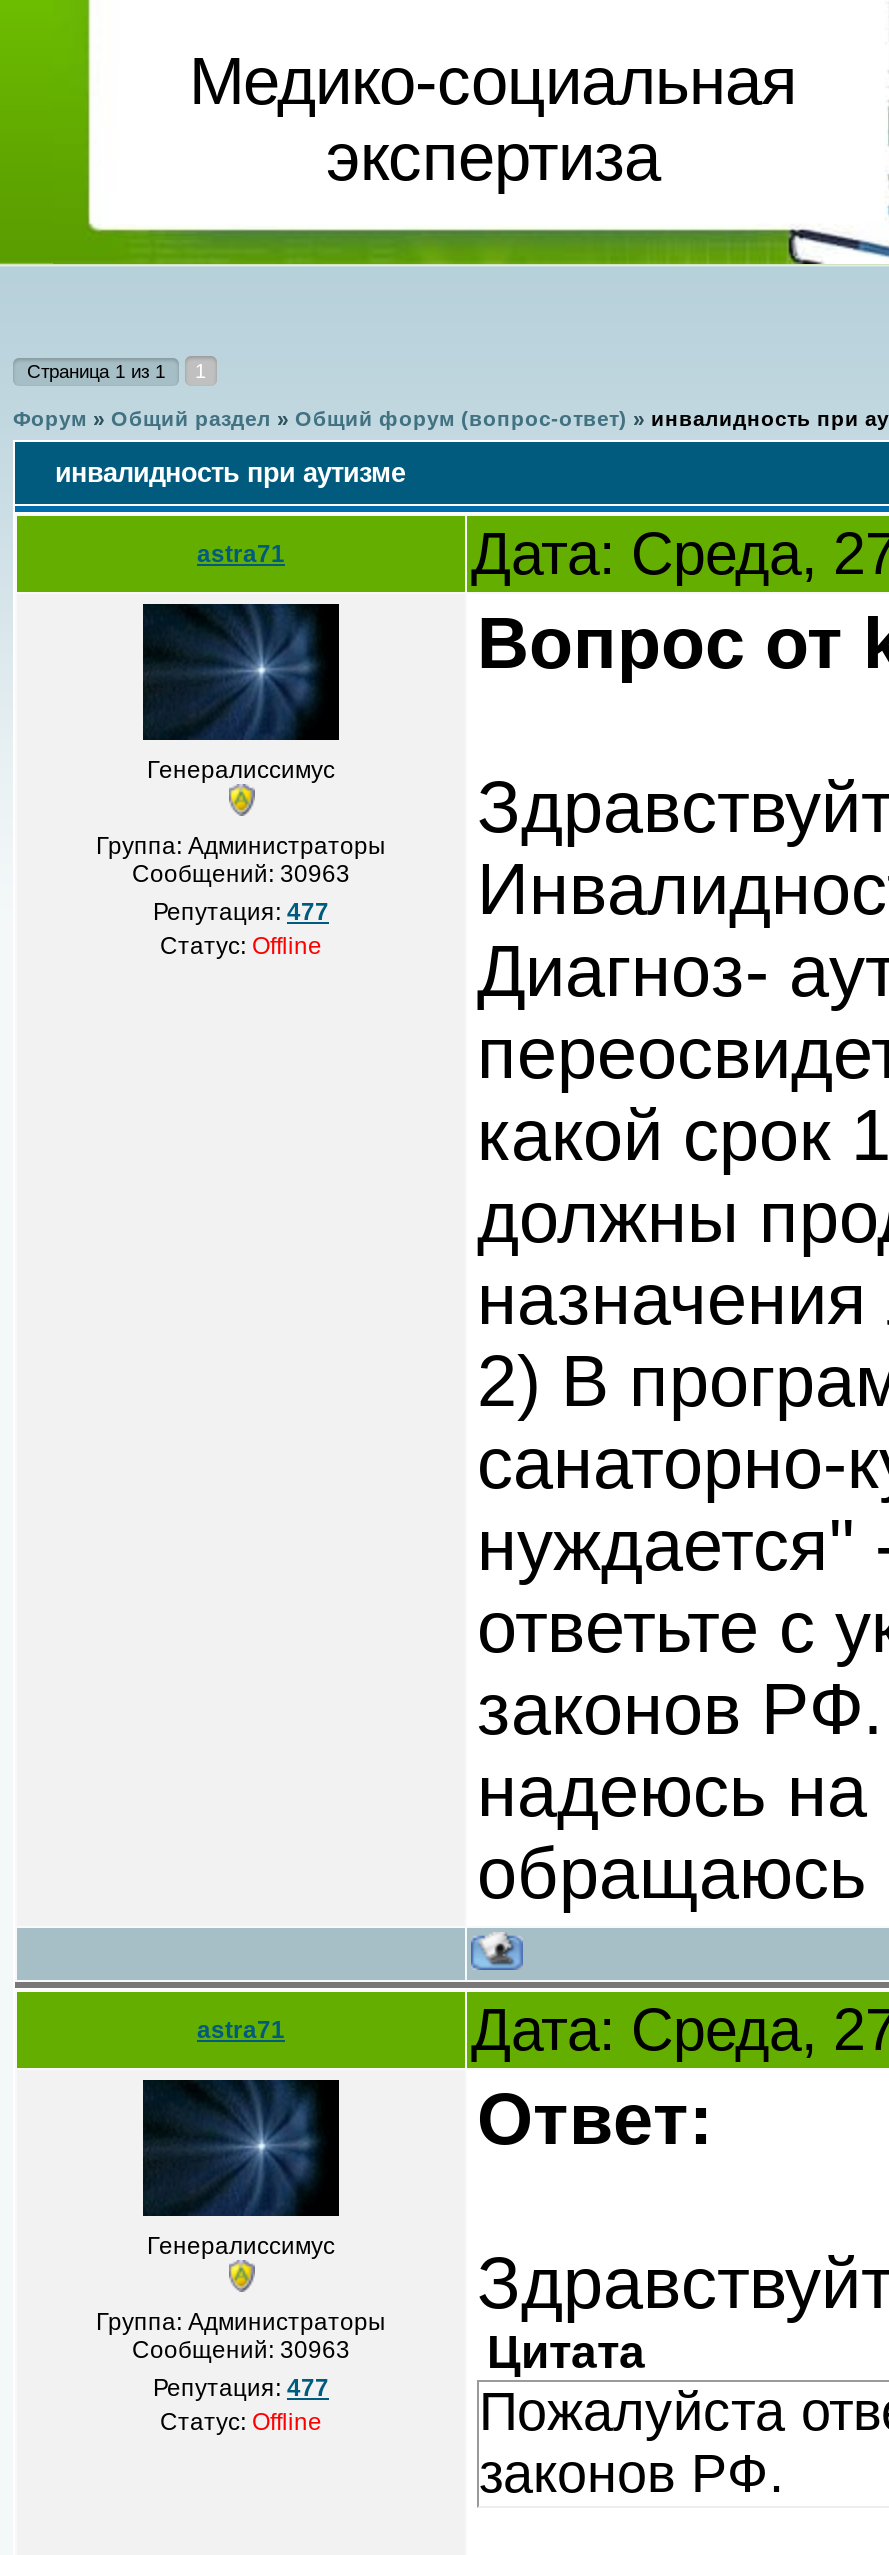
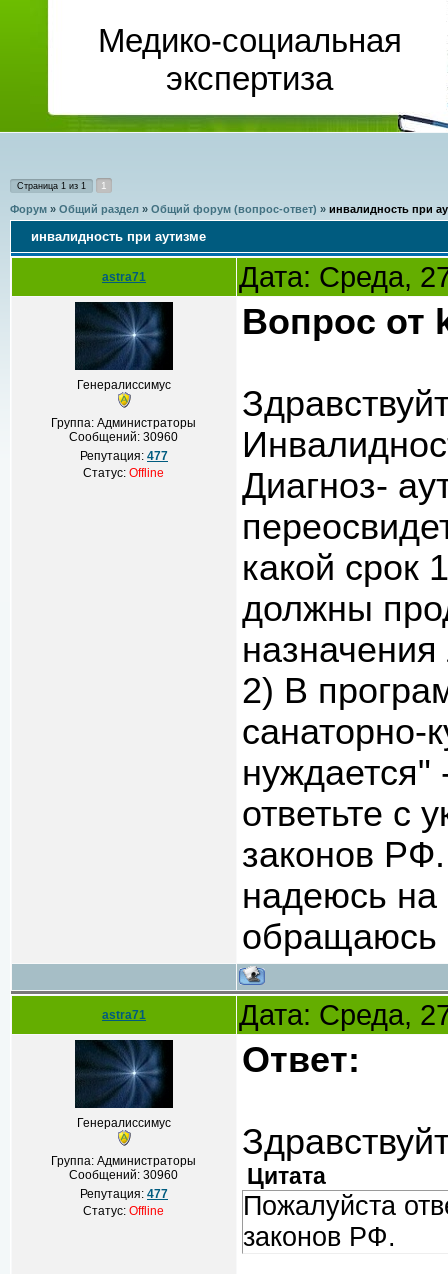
- Сообщений: 30963
+ Сообщений: 30960

- Сообщений: 30963
+ Сообщений: 30960
